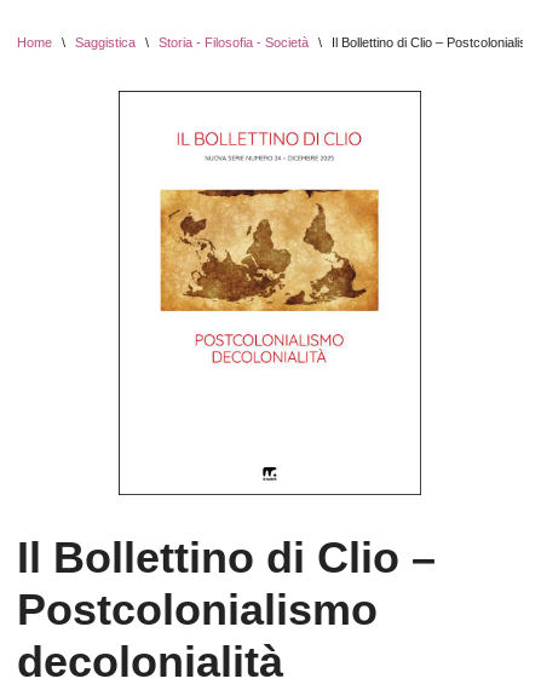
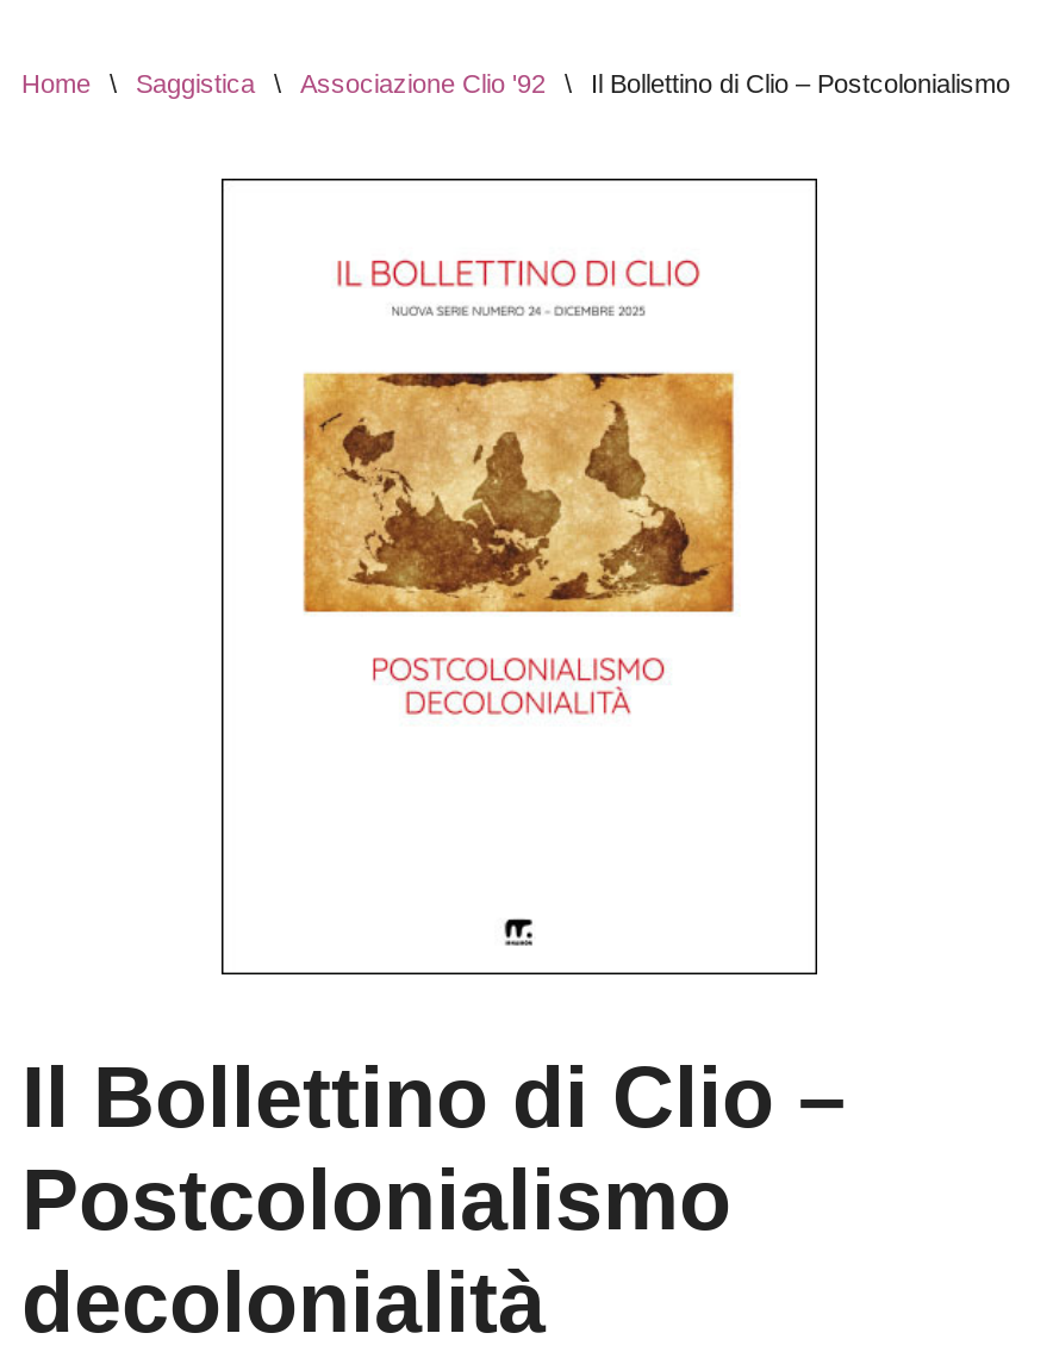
- Storia - Filosofia - Società
+ Associazione Clio '92
